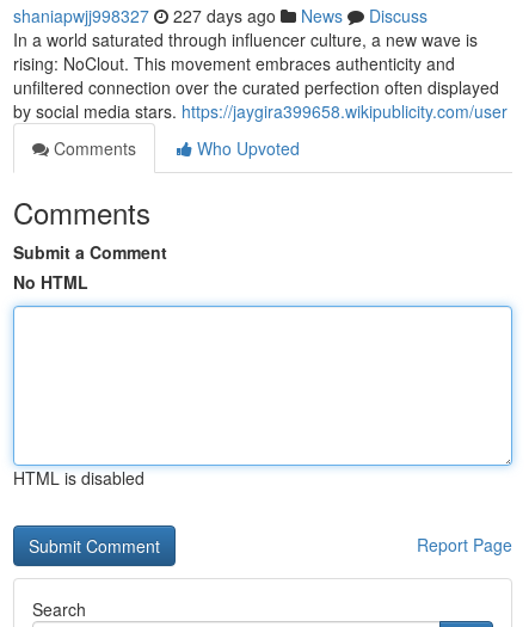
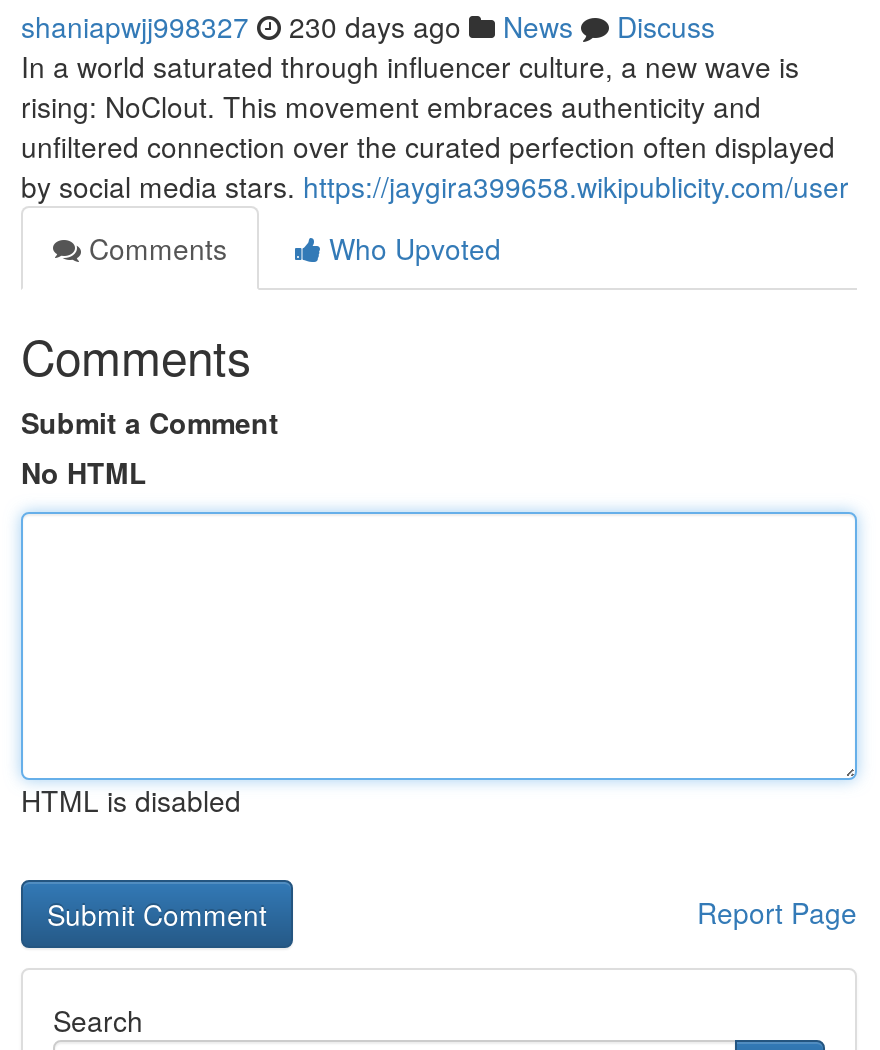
- shaniapwjj998327 227 days ago News Discuss
+ shaniapwjj998327 230 days ago News Discuss
